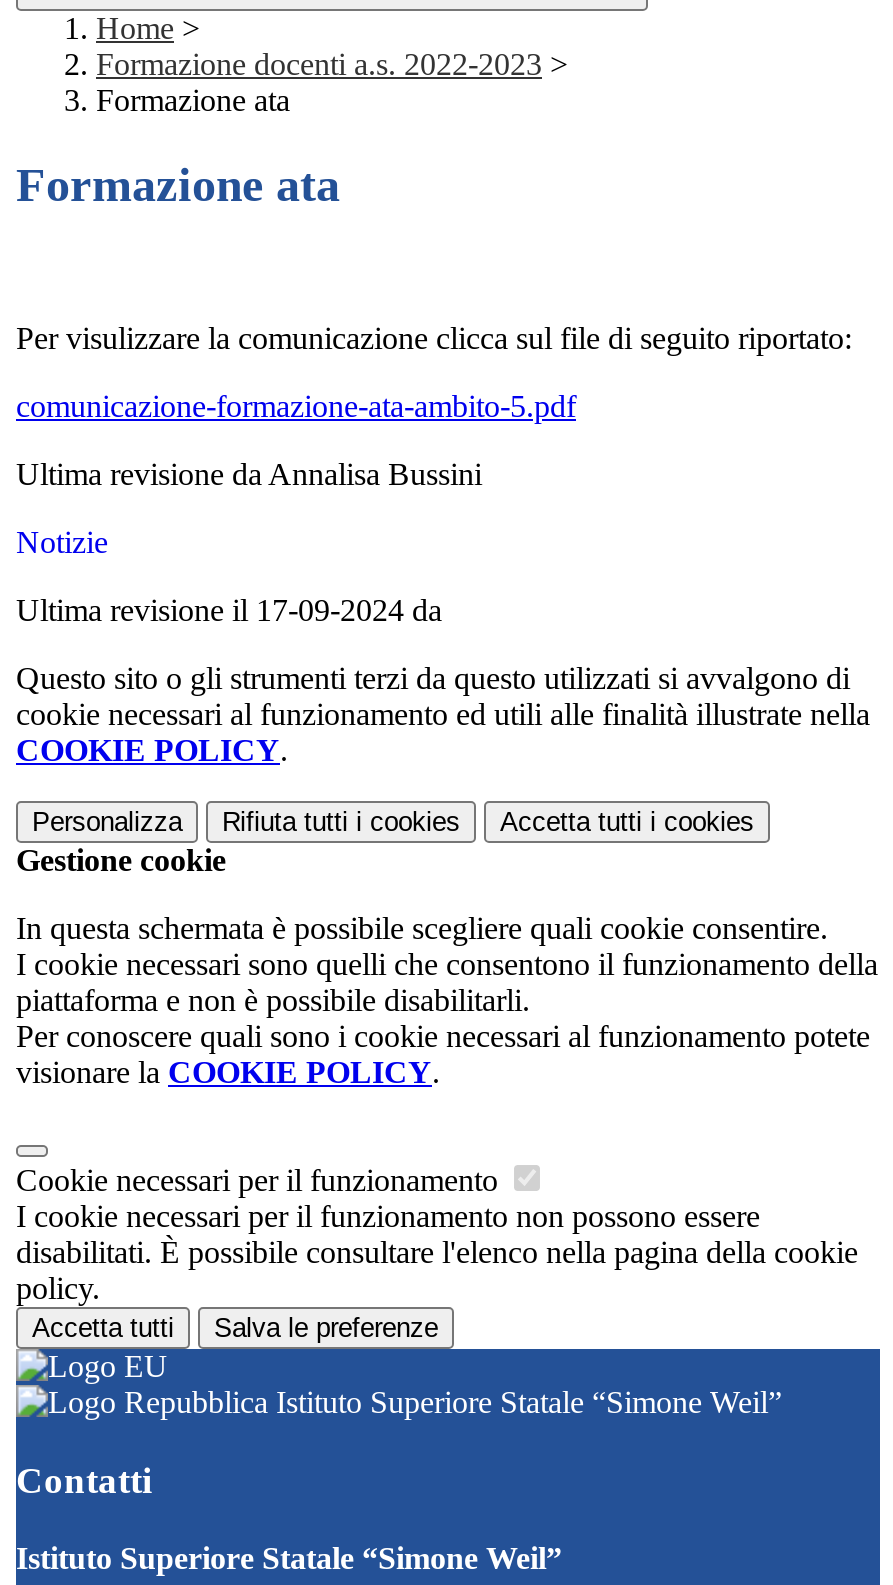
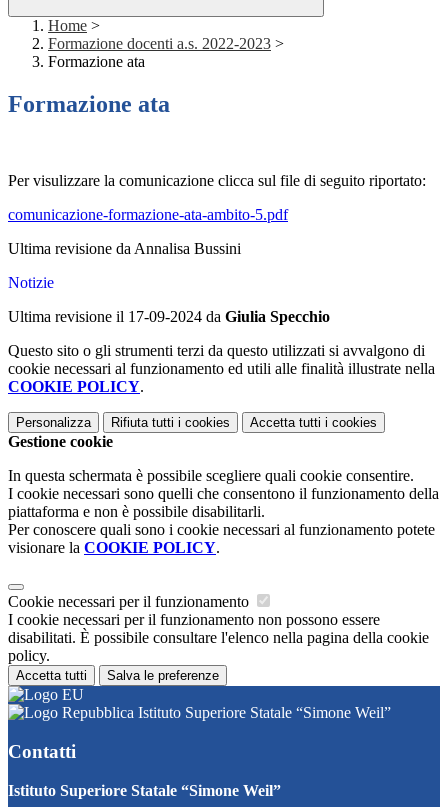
- Ultima revisione il 17-09-2024 da
+ Ultima revisione il 17-09-2024 da Giulia Specchio
